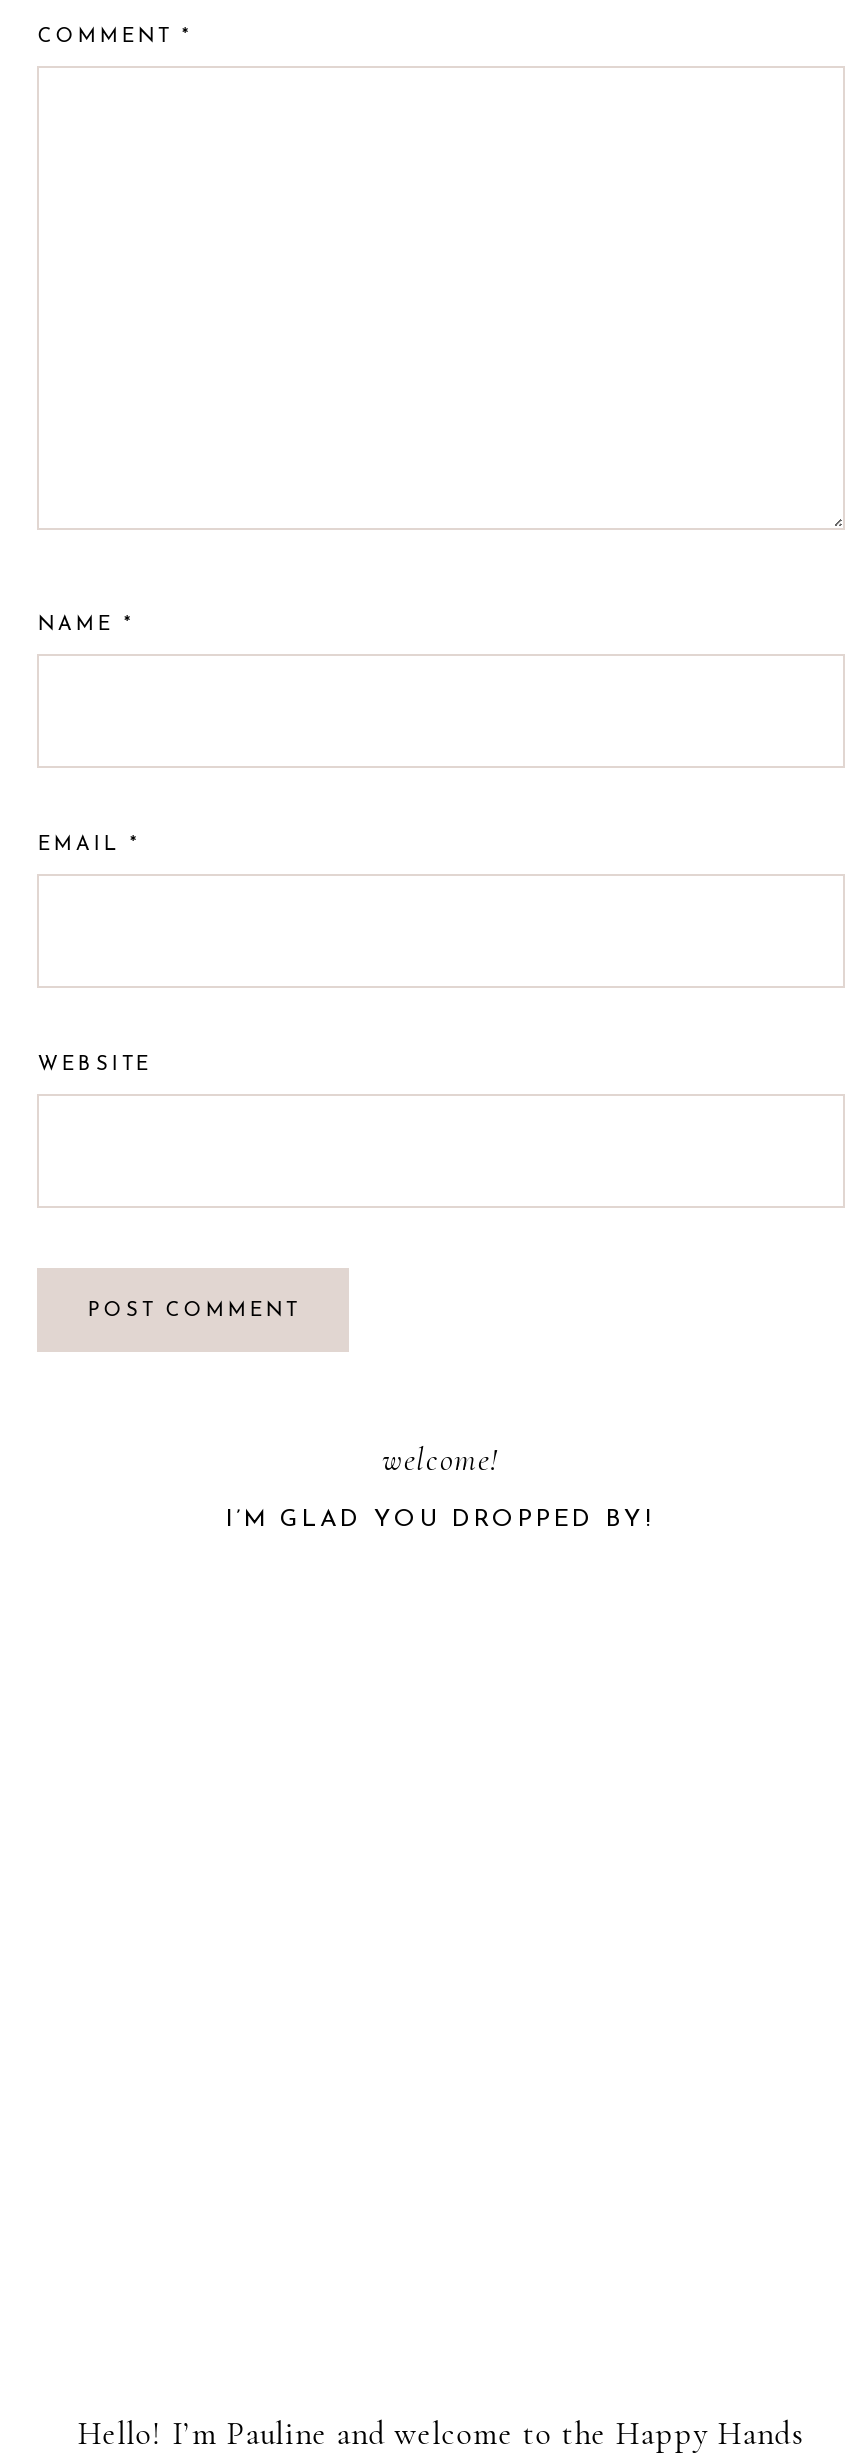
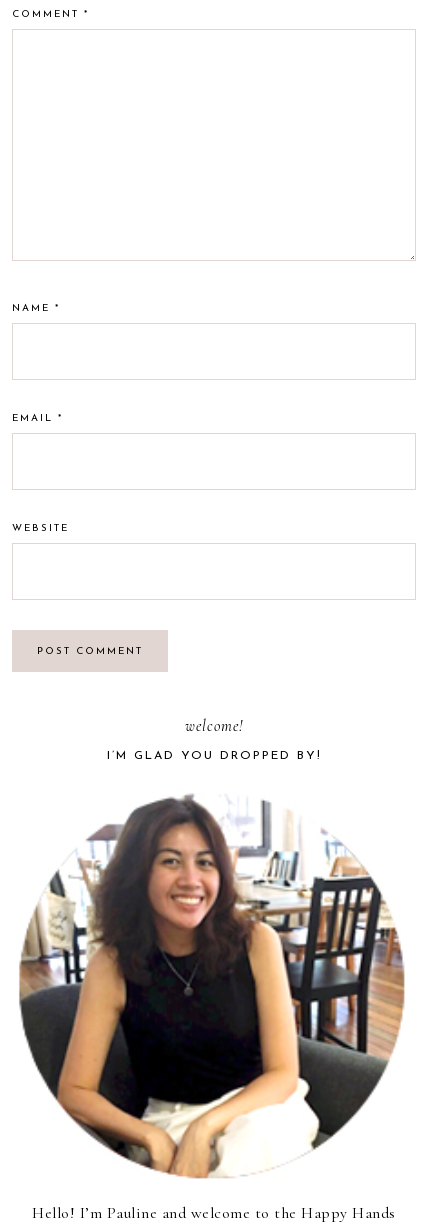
+ [image]
